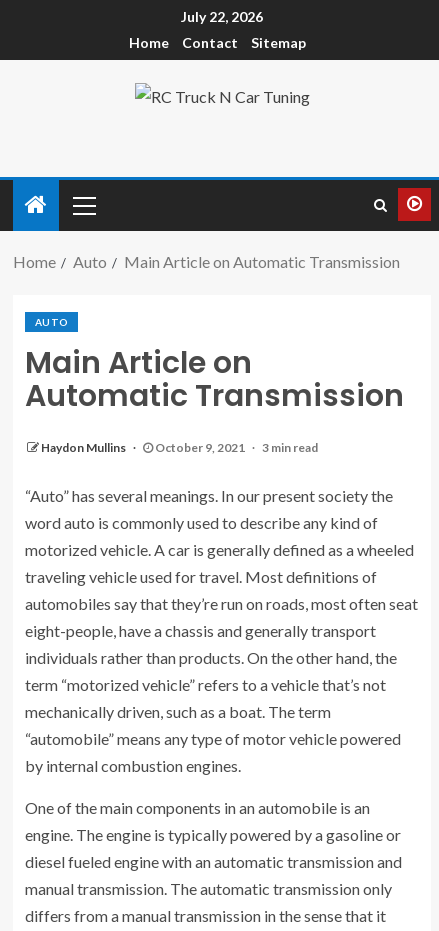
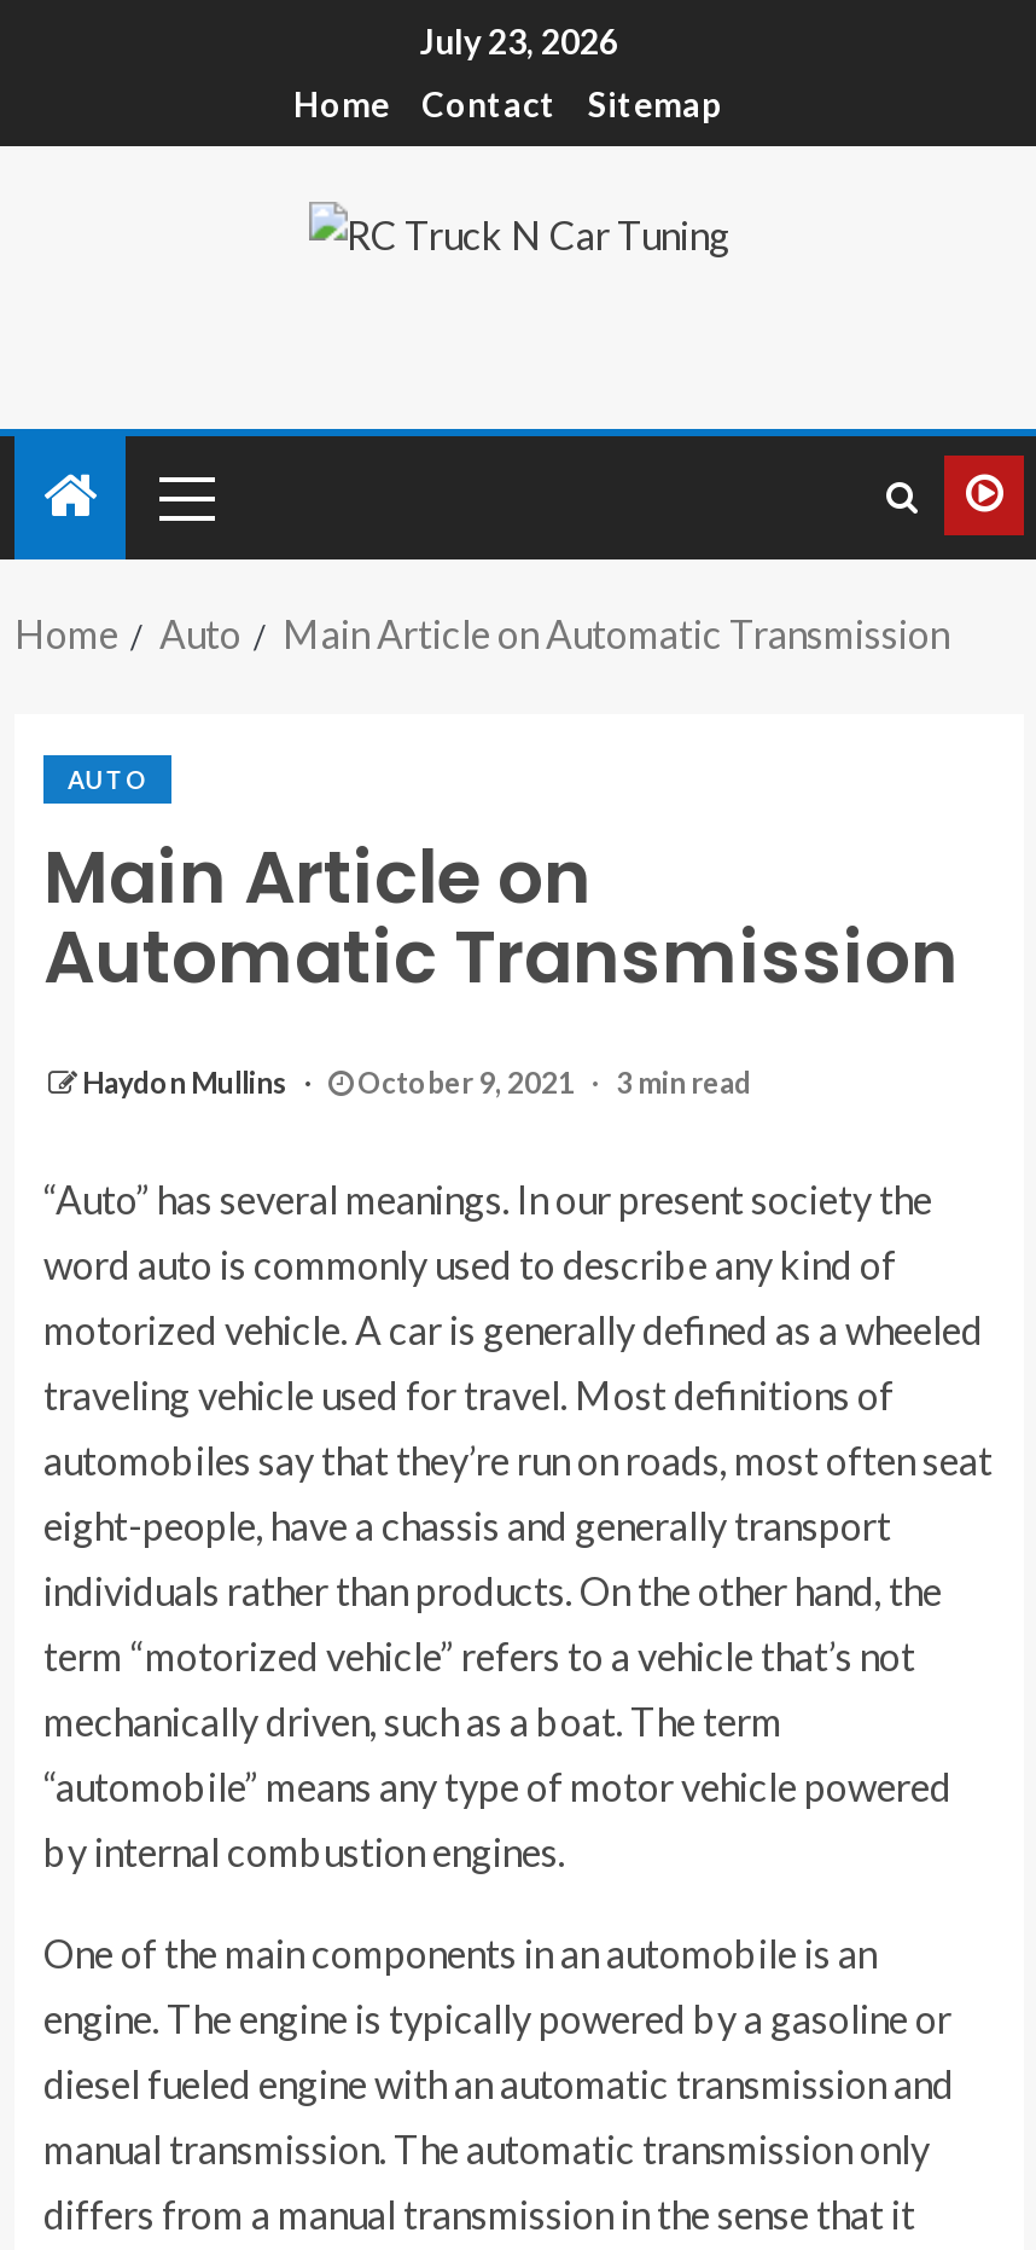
- July 22, 2026
+ July 23, 2026
